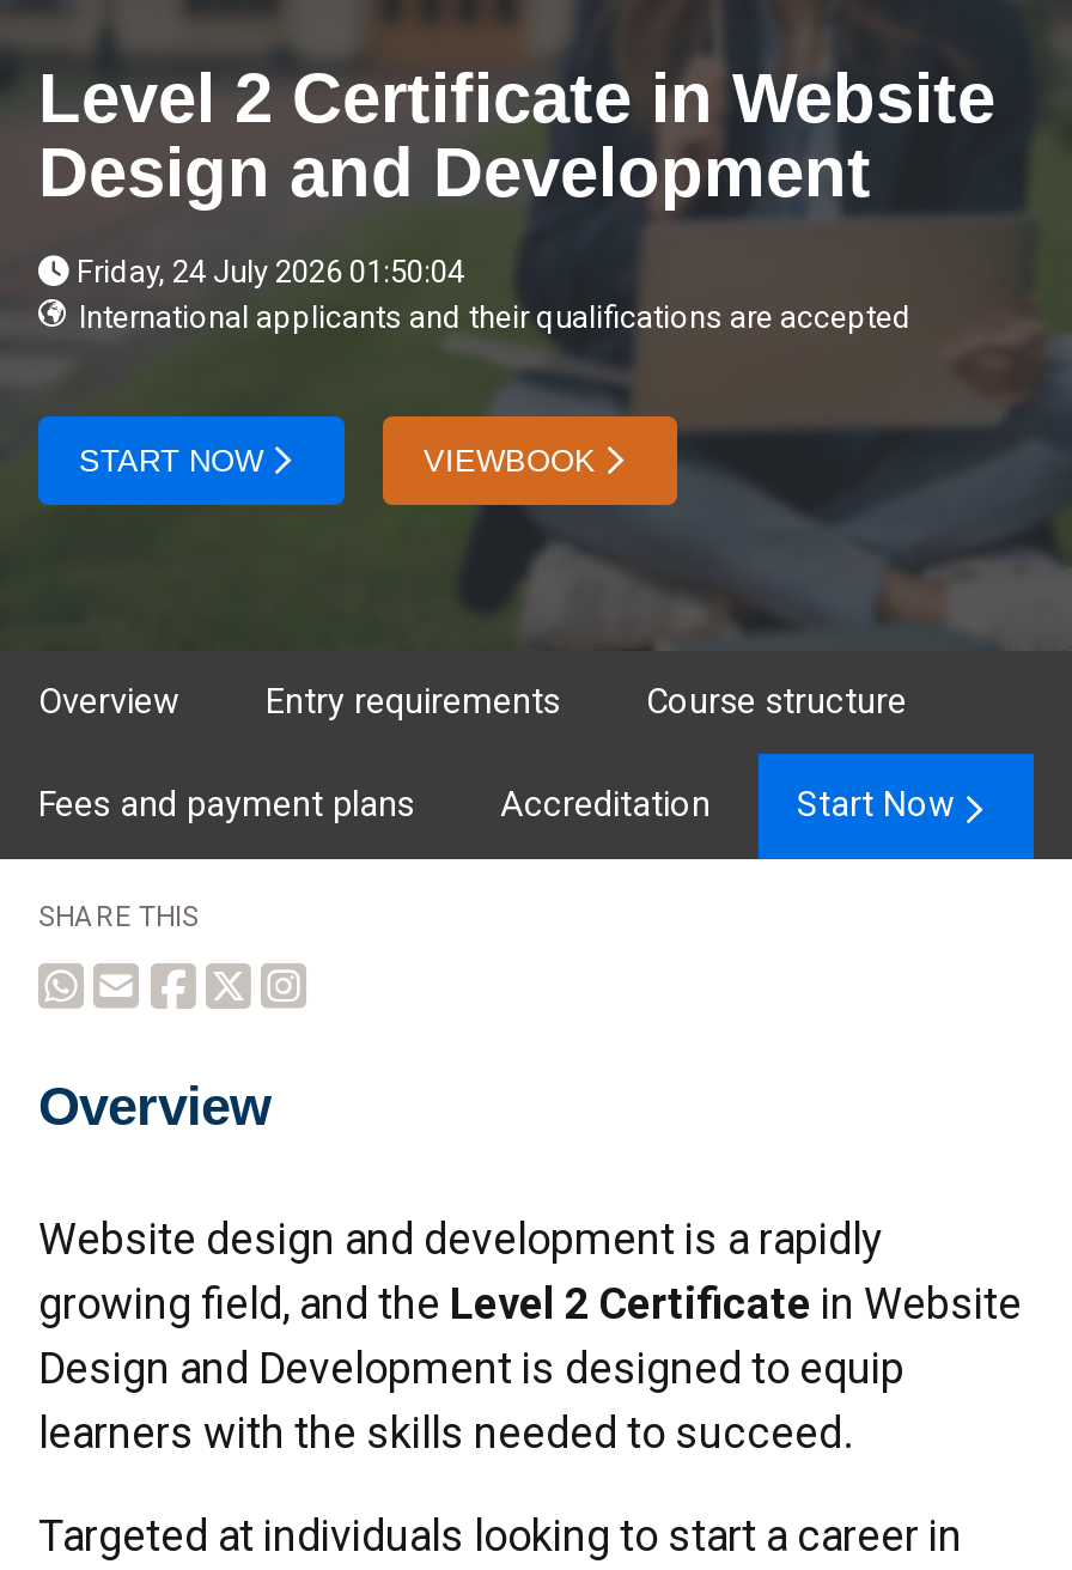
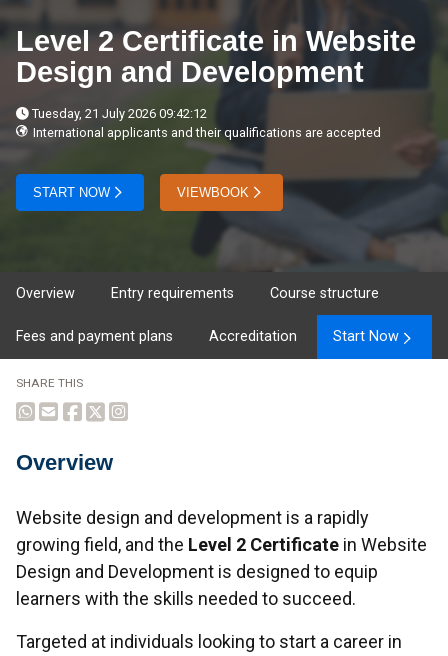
- Friday, 24 July 2026 01:50:04
+ Tuesday, 21 July 2026 09:42:12
